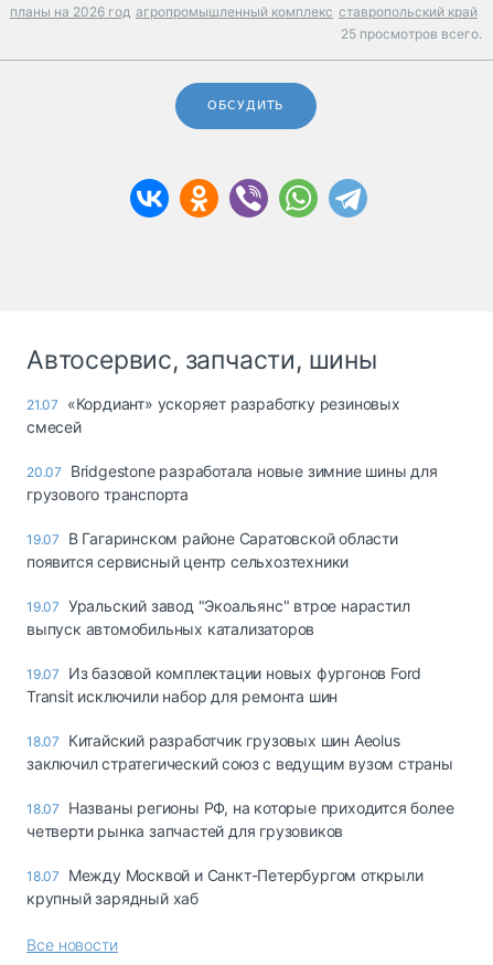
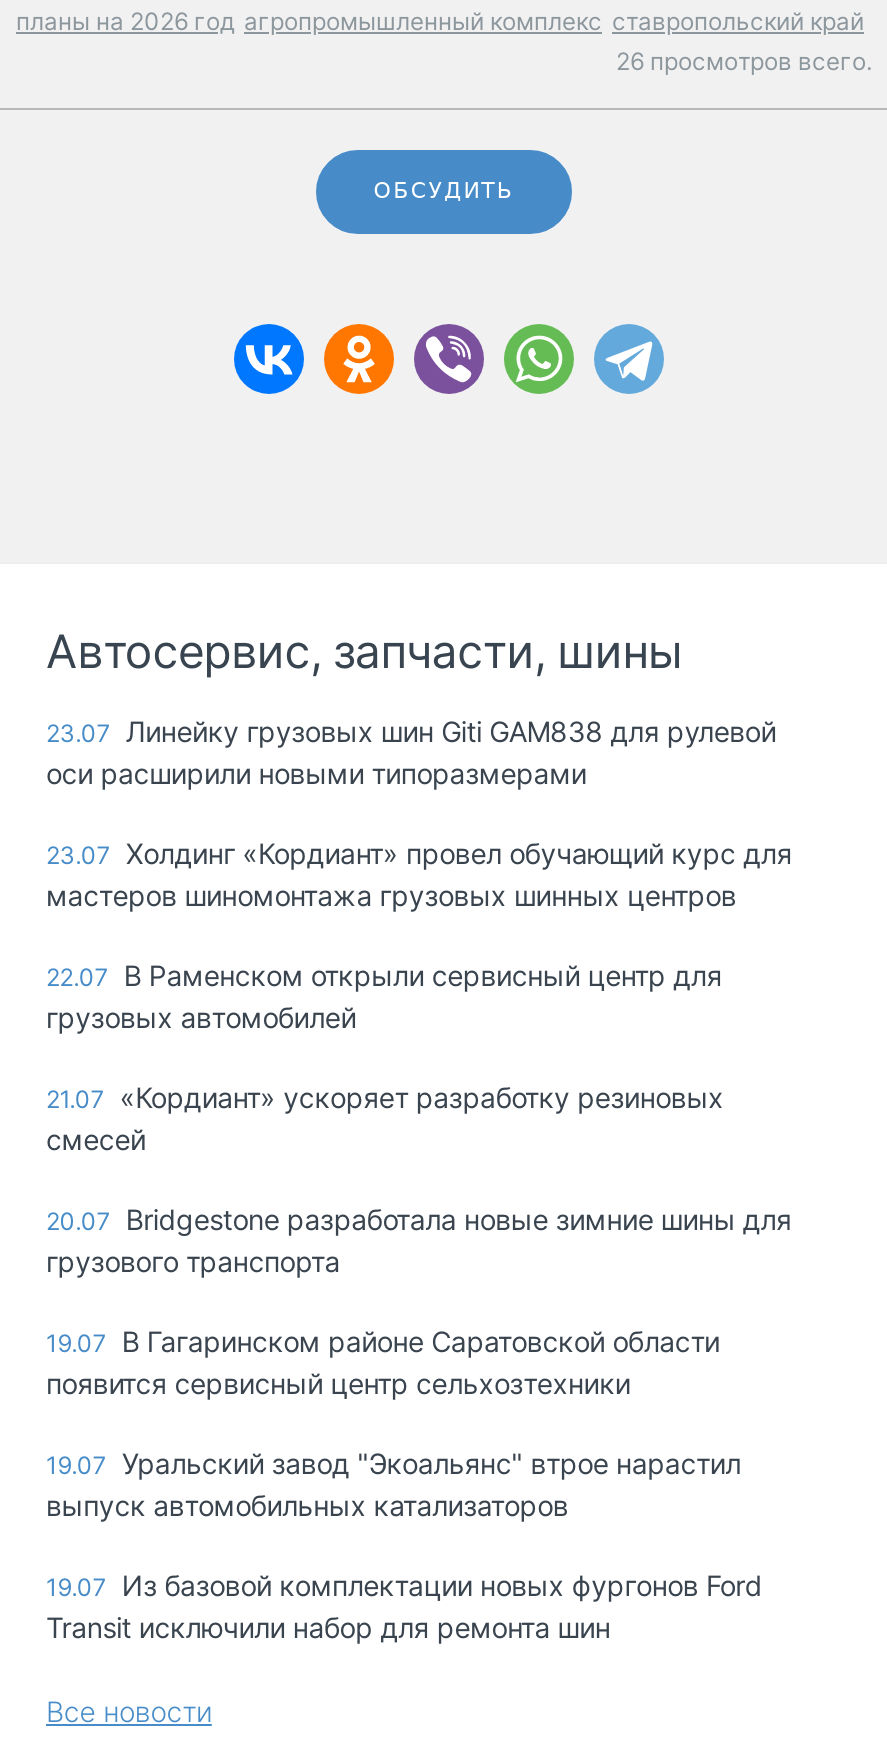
- 25 просмотров всего.
+ 26 просмотров всего.

+ 23.07 Линейку грузовых шин Giti GAM838 для рулевой
+ оси расширили новыми типоразмерами
+ 23.07 Холдинг «Кордиант» провел обучающий курс для
+ мастеров шиномонтажа грузовых шинных центров
+ 22.07 В Раменском открыли сервисный центр для
+ грузовых автомобилей

moved down: 21.07 «Кордиант» ускоряет разработку резиновых | смесей | 20.07 Bridgestone разработала новые зимние шины для | ... | 19.07 Из базовой комплектации новых фургонов Ford | Transit исключили набор для ремонта шин

- 18.07 Китайский разработчик грузовых шин Aeolus
- заключил стратегический союз с ведущим вузом страны
- 18.07 Названы регионы РФ, на которые приходится более
- четверти рынка запчастей для грузовиков
- 18.07 Между Москвой и Санкт-Петербургом открыли
- крупный зарядный хаб
